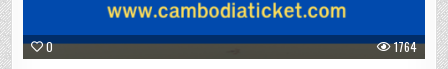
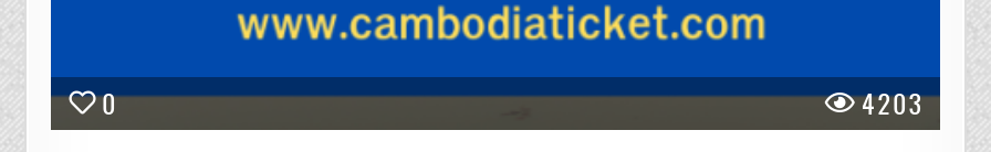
- 1764
+ 4203
